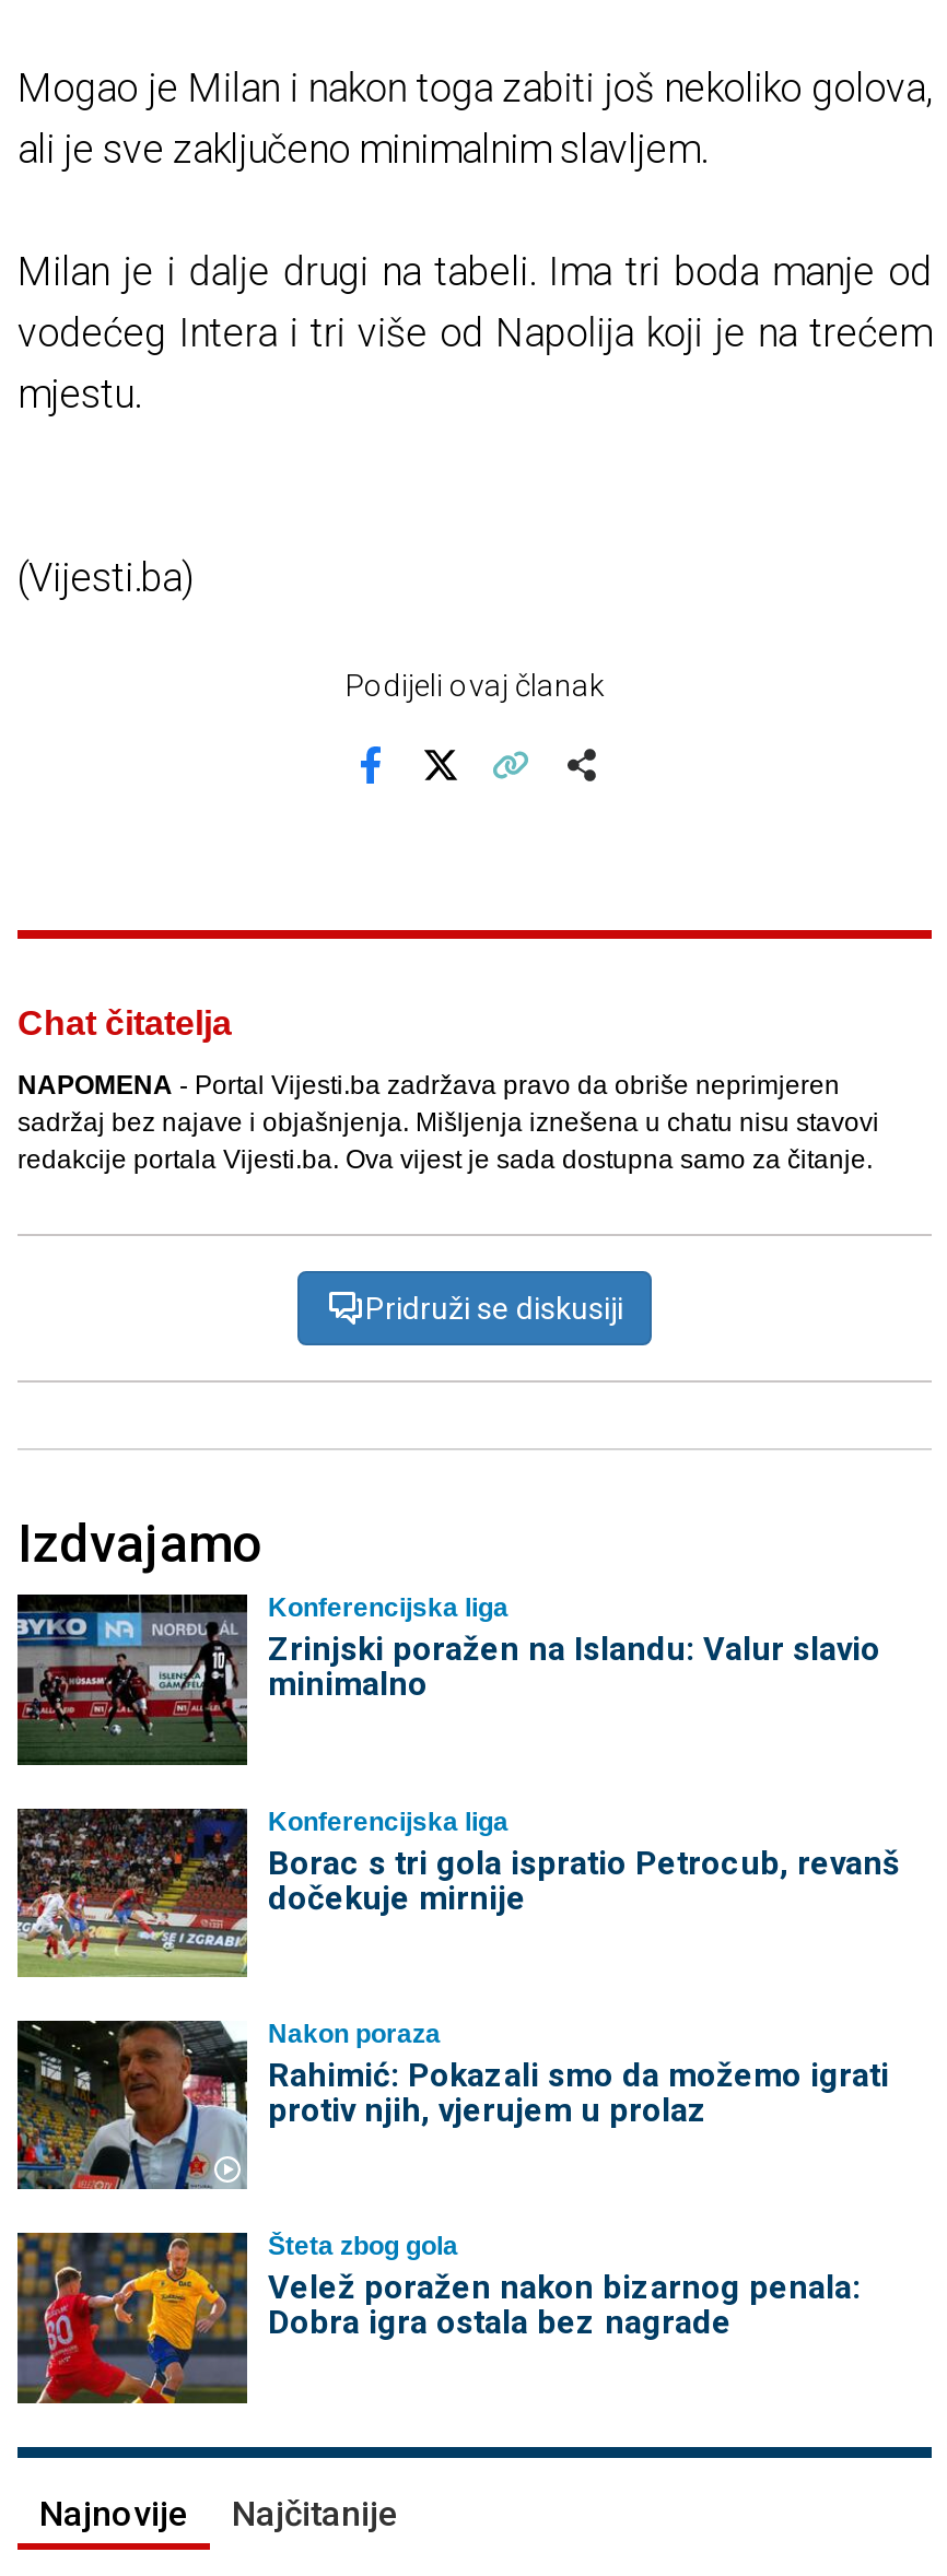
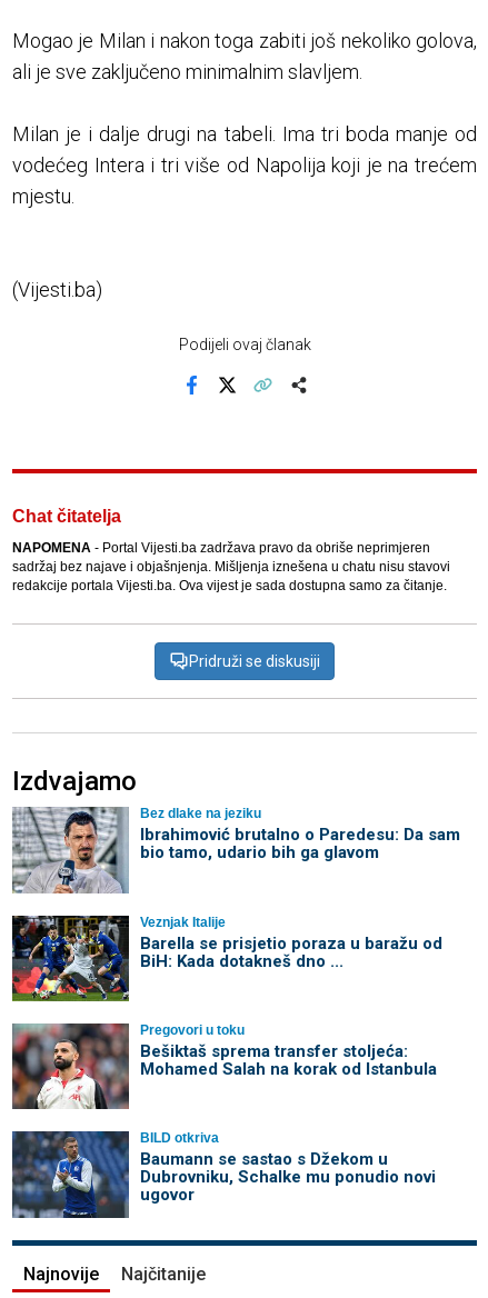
- [image]
- Konferencijska liga
- Zrinjski poražen na Islandu: Valur slavio
- minimalno
+ [image]
+ Bez dlake na jeziku
+ Ibrahimović brutalno o Paredesu: Da sam
+ bio tamo, udario bih ga glavom

- [image]
- Konferencijska liga
- Borac s tri gola ispratio Petrocub, revanš
- dočekuje mirnije
+ [image]
+ Veznjak Italije
+ Barella se prisjetio poraza u baražu od
+ BiH: Kada dotakneš dno ...

- [image]
- Nakon poraza
- Rahimić: Pokazali smo da možemo igrati
- protiv njih, vjerujem u prolaz
+ [image]
+ Pregovori u toku
+ Bešiktaš sprema transfer stoljeća:
+ Mohamed Salah na korak od Istanbula

- [image]
- Šteta zbog gola
- Velež poražen nakon bizarnog penala:
- Dobra igra ostala bez nagrade
+ [image]
+ BILD otkriva
+ Baumann se sastao s Džekom u
+ Dubrovniku, Schalke mu ponudio novi
+ ugovor
